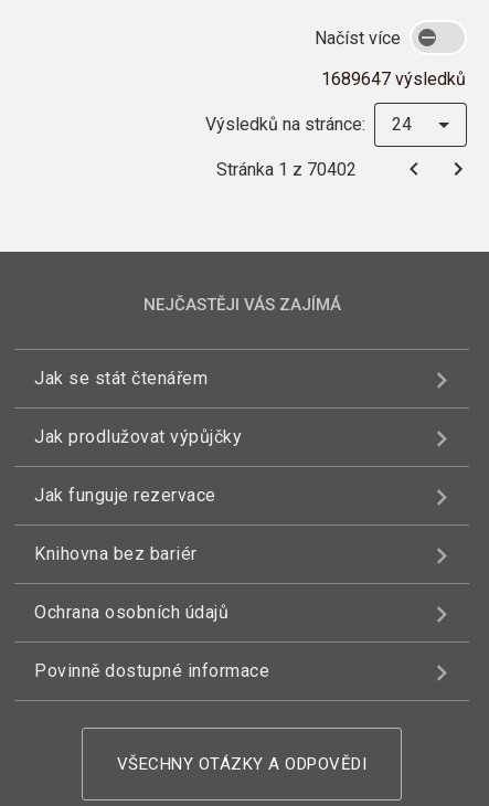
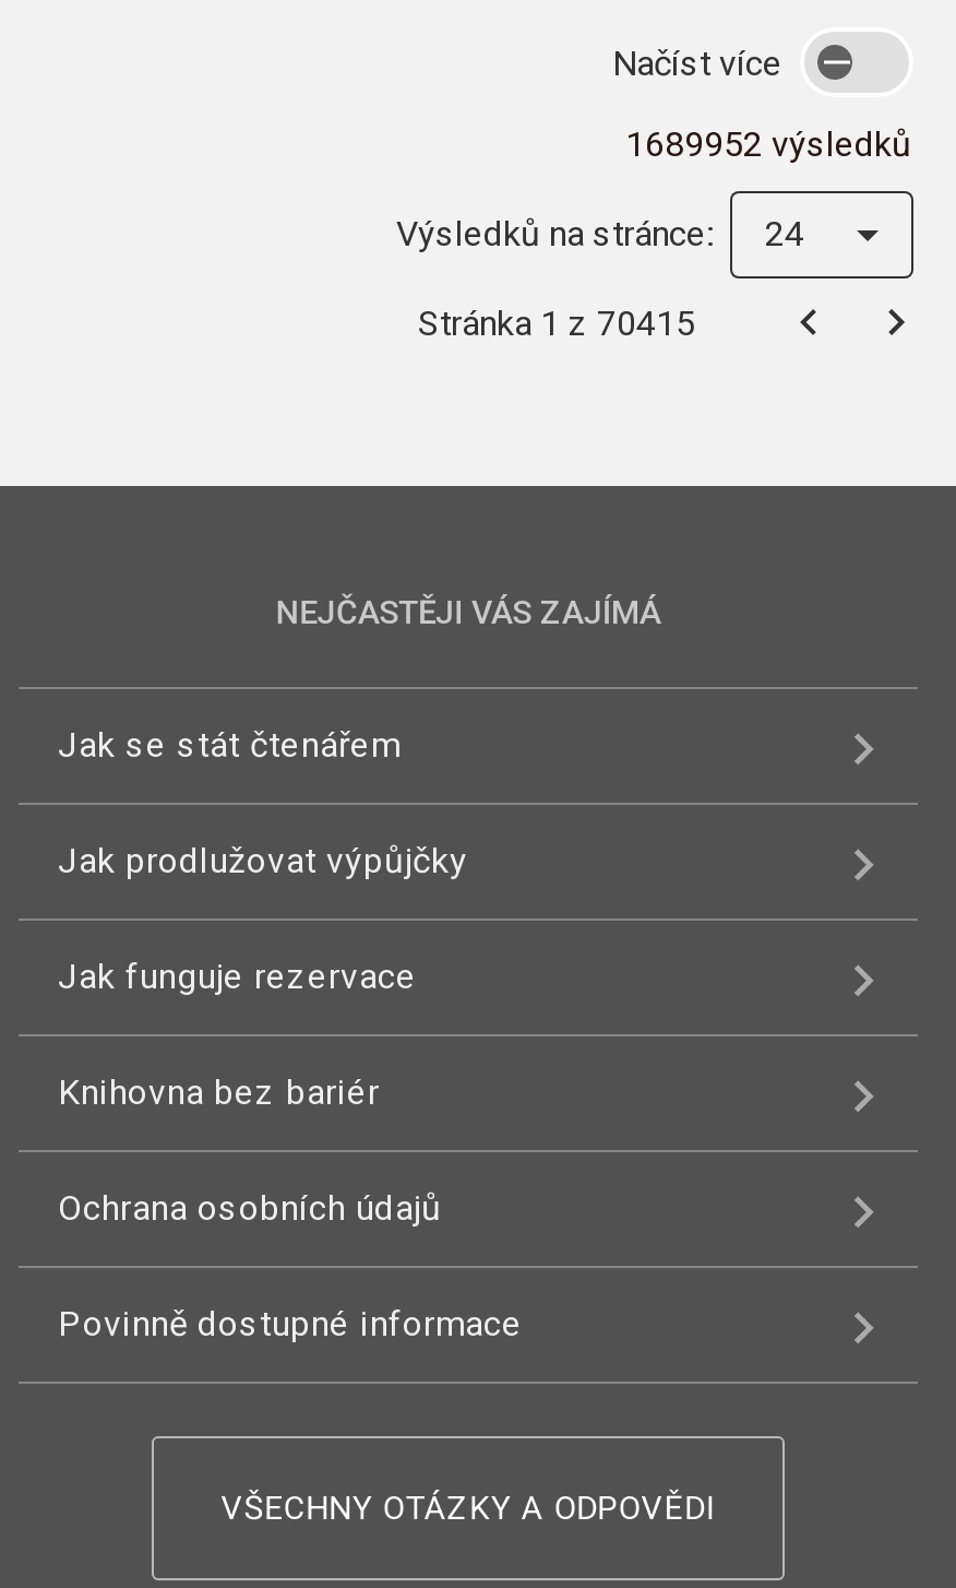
- 1689647 výsledků
+ 1689952 výsledků

- Stránka 1 z 70402
+ Stránka 1 z 70415
